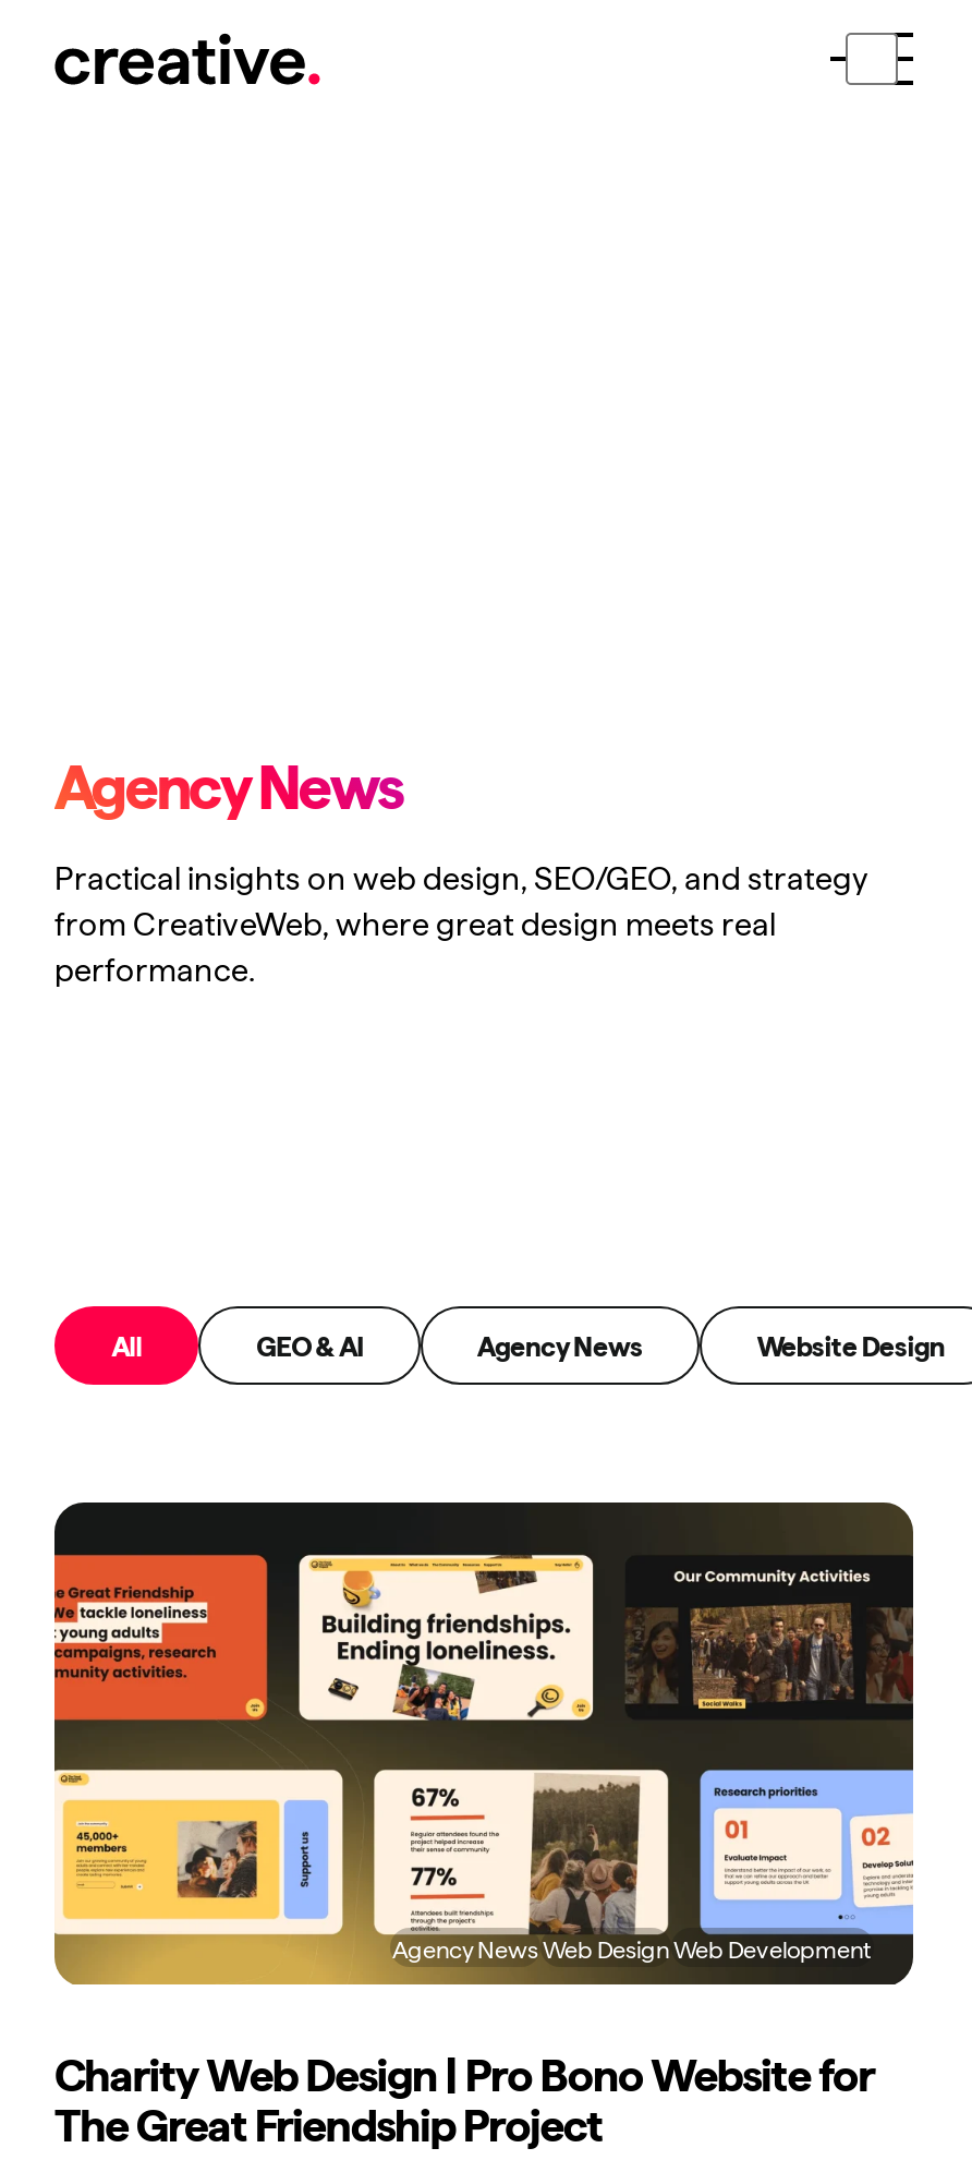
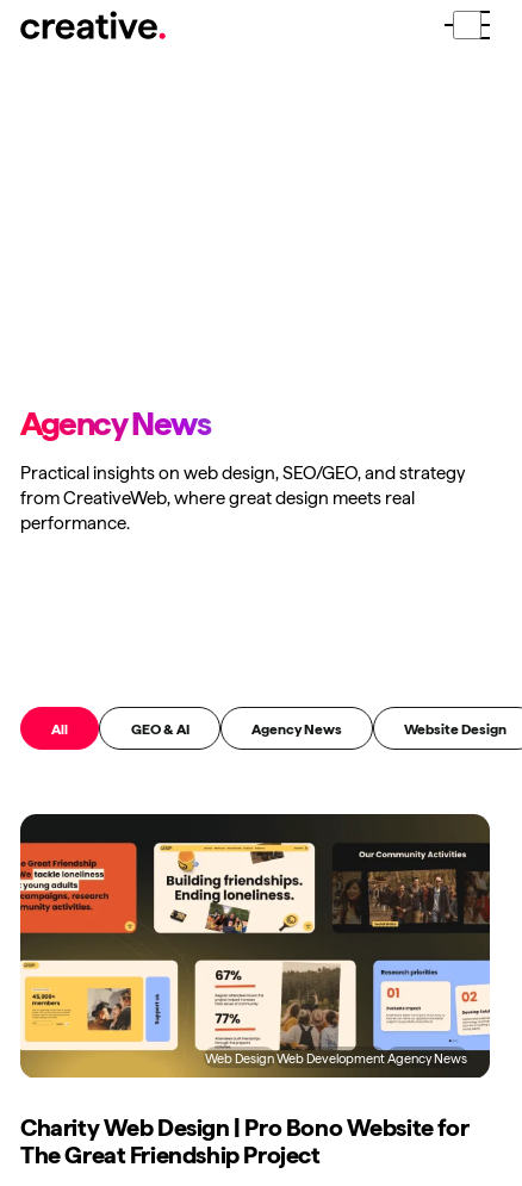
- Agency News Web Design Web Development
+ Web Design Web Development Agency News
